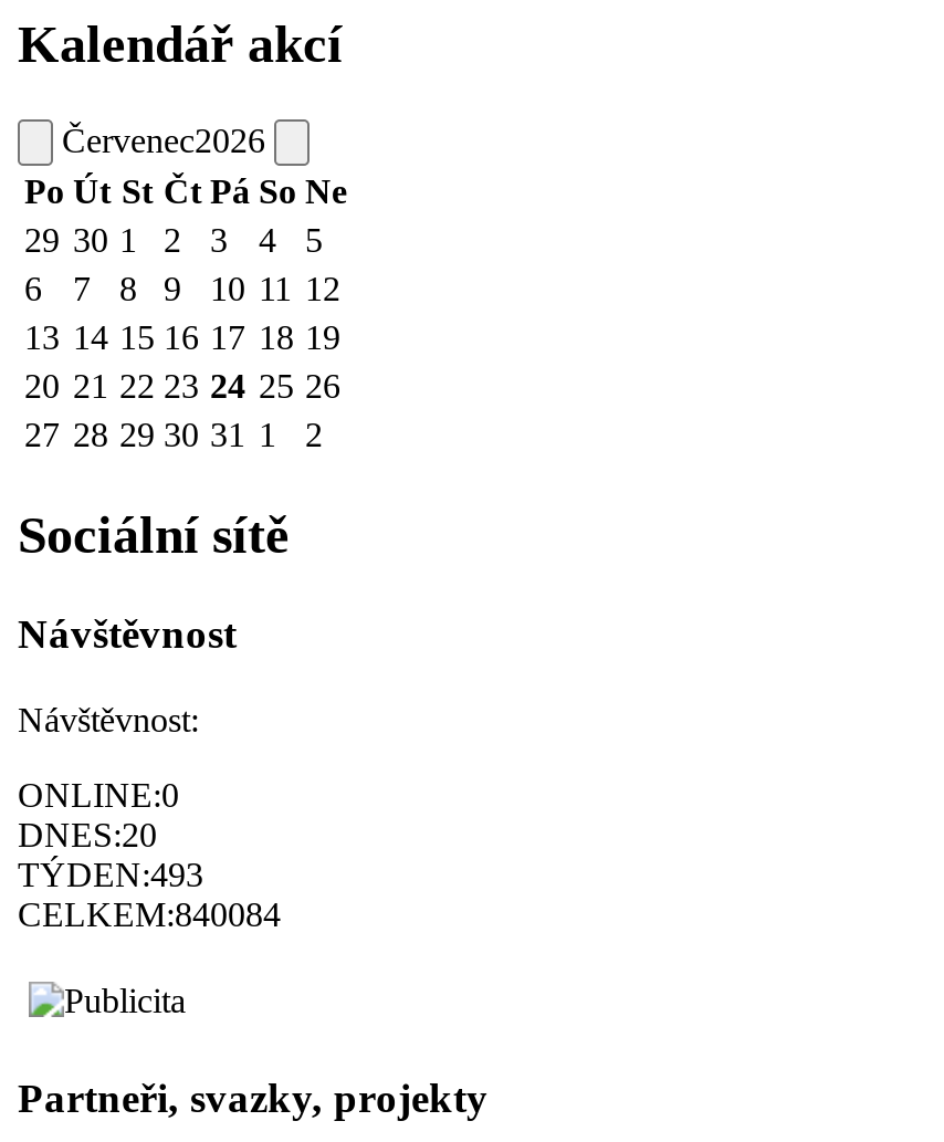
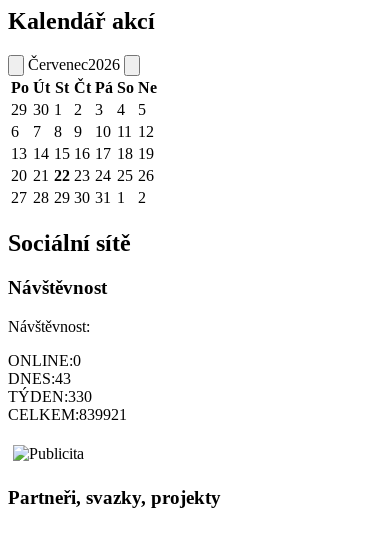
- DNES:20
+ DNES:43

- TÝDEN:493
+ TÝDEN:330

- CELKEM:840084
+ CELKEM:839921
